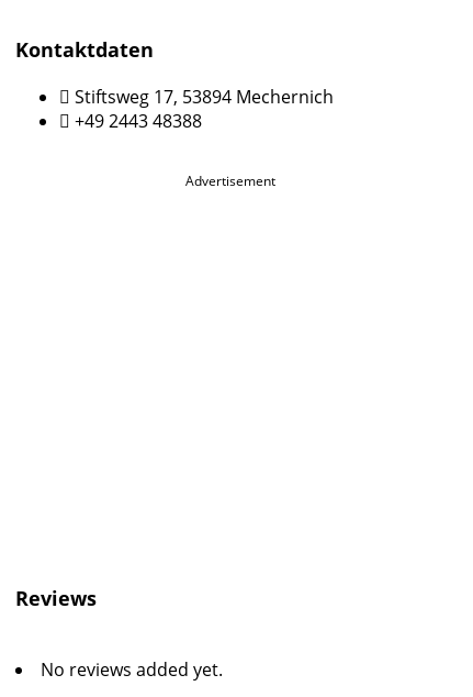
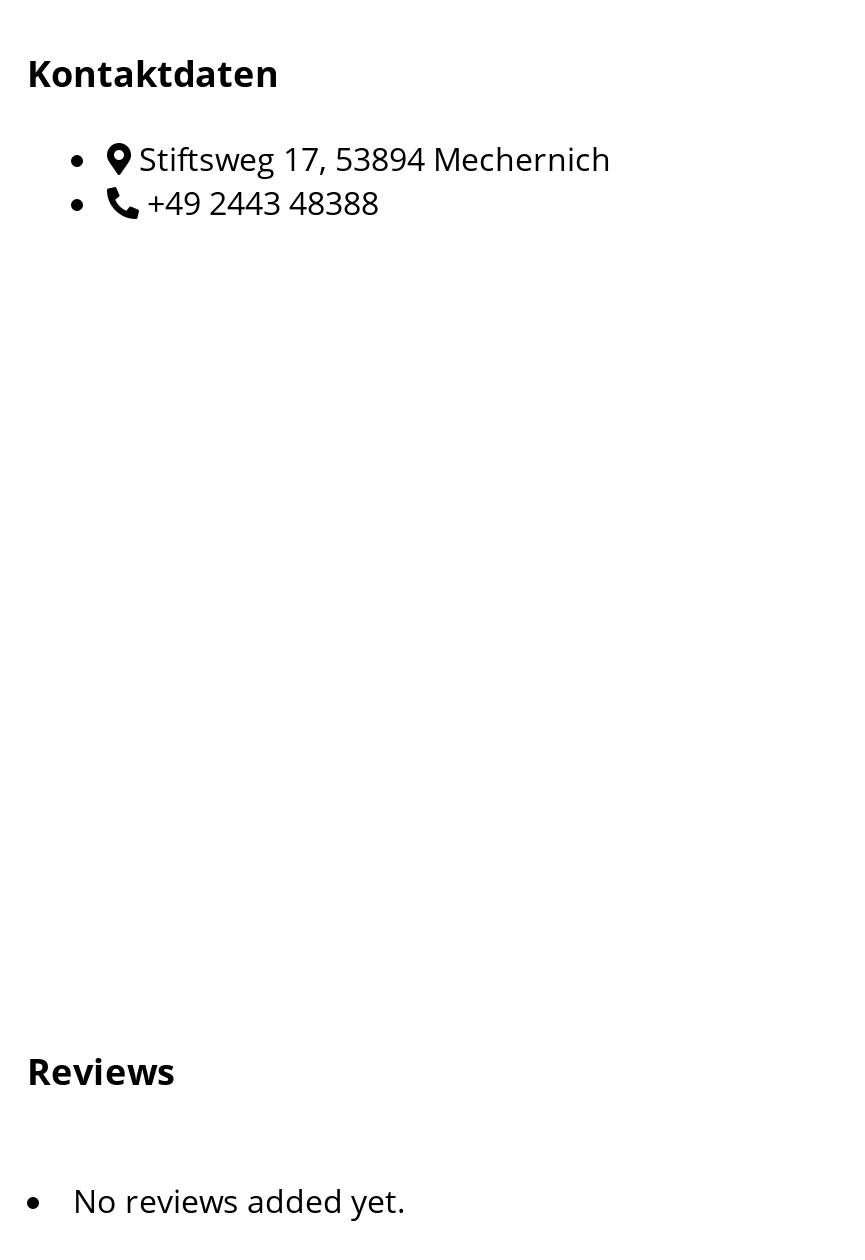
- Advertisement
